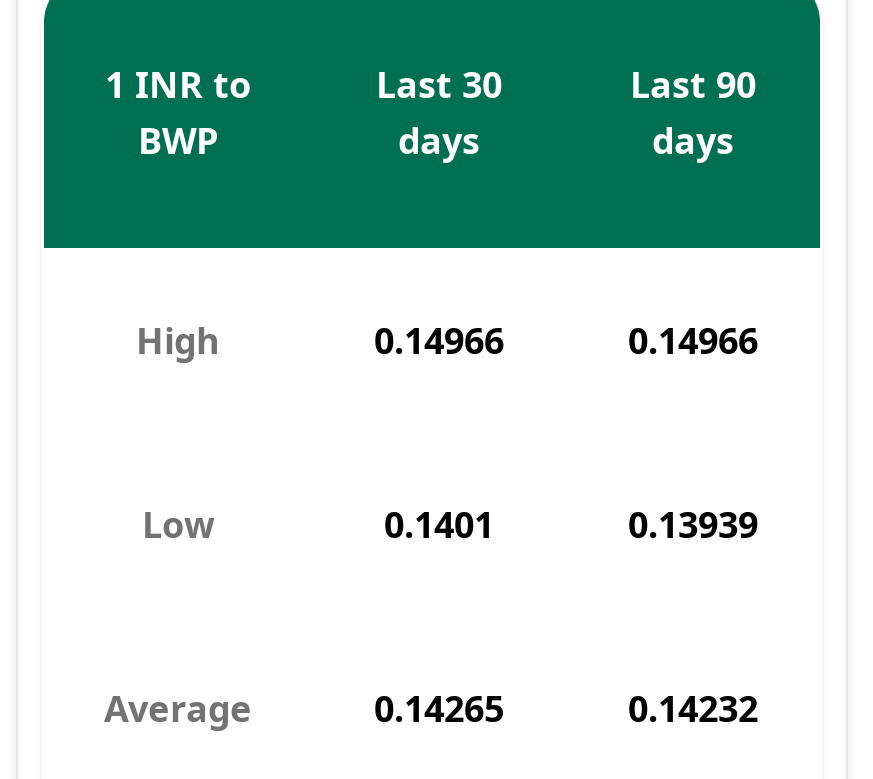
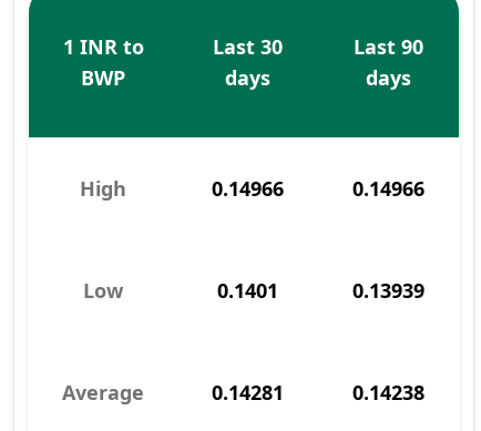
- 0.14265
+ 0.14281

- 0.14232
+ 0.14238
